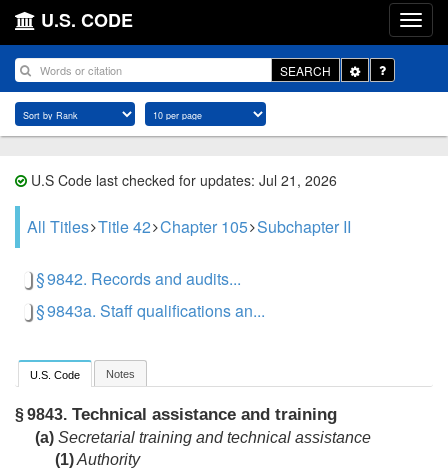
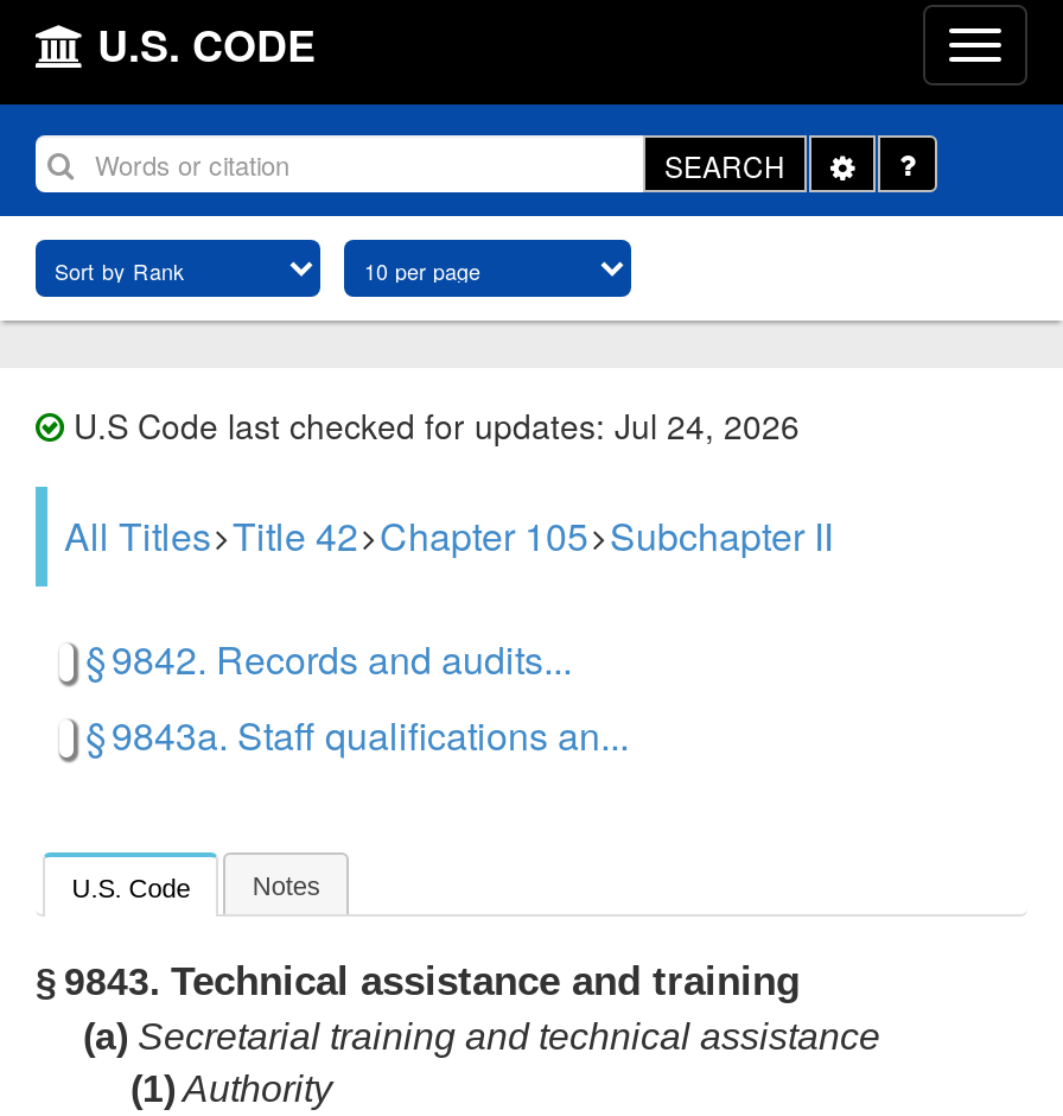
- U.S Code last checked for updates: Jul 21, 2026
+ U.S Code last checked for updates: Jul 24, 2026
